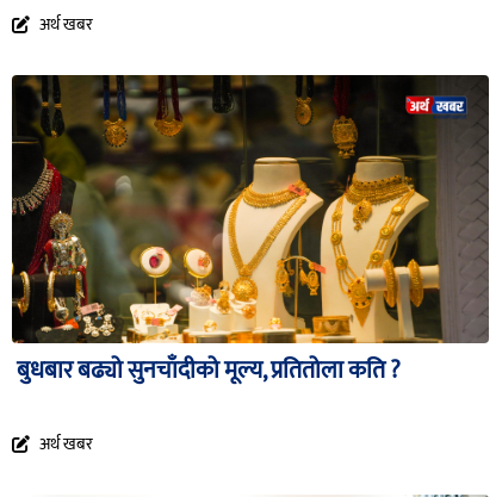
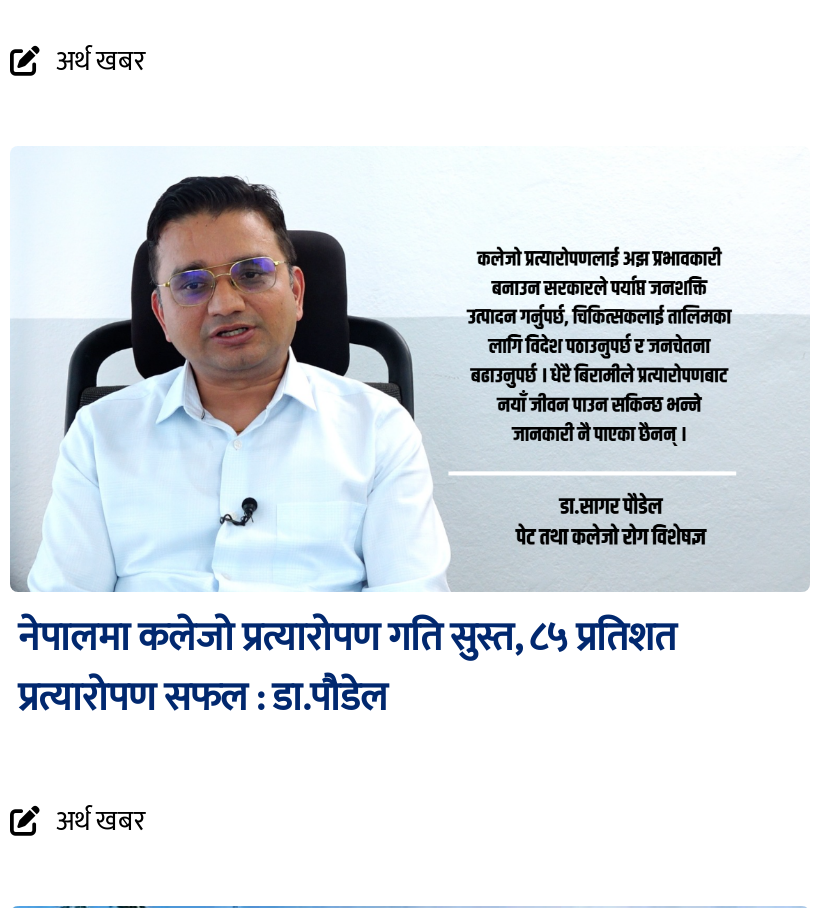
- [image]
- बुधबार बढ्यो सुनचाँदीको मूल्य, प्रतितोला कति ?
+ [image]
+ नेपालमा कलेजो प्रत्यारोपण गति सुस्त, ८५ प्रतिशत
+ प्रत्यारोपण सफल : डा.पौडेल
